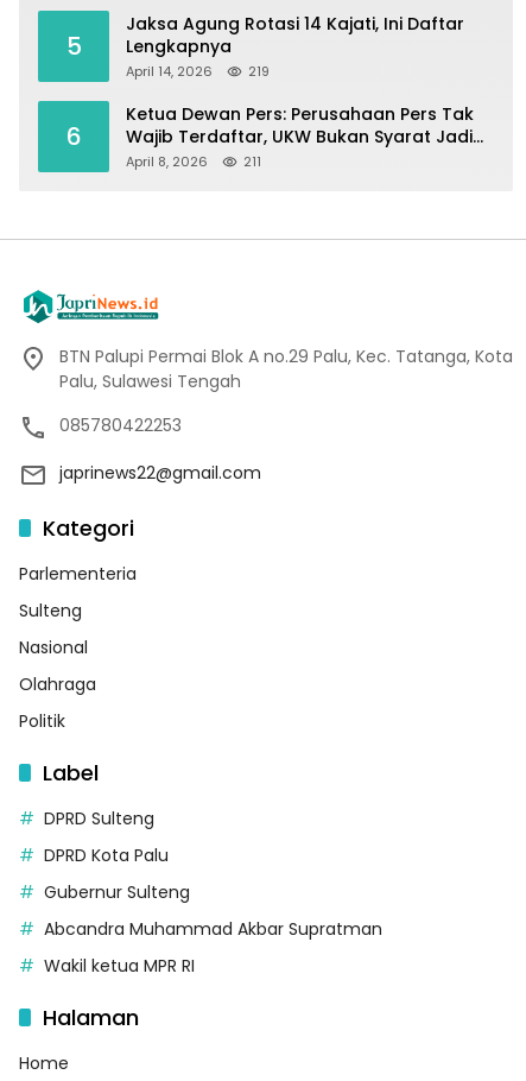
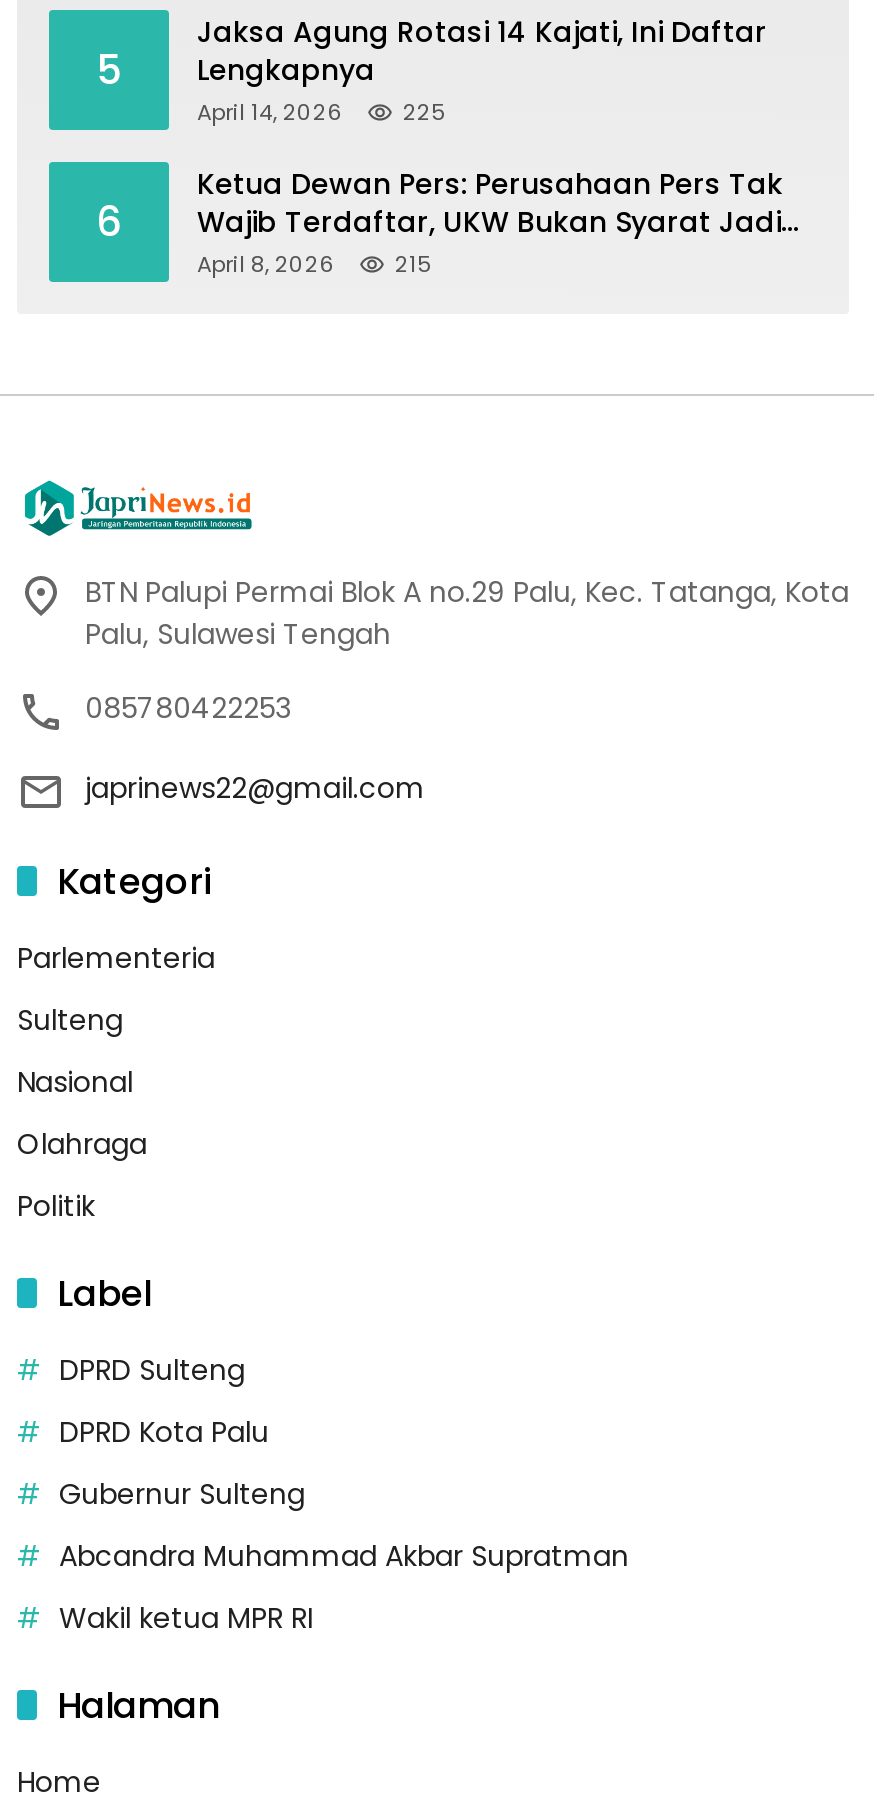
- April 14, 2026 219
+ April 14, 2026 225

- 211
+ 215
